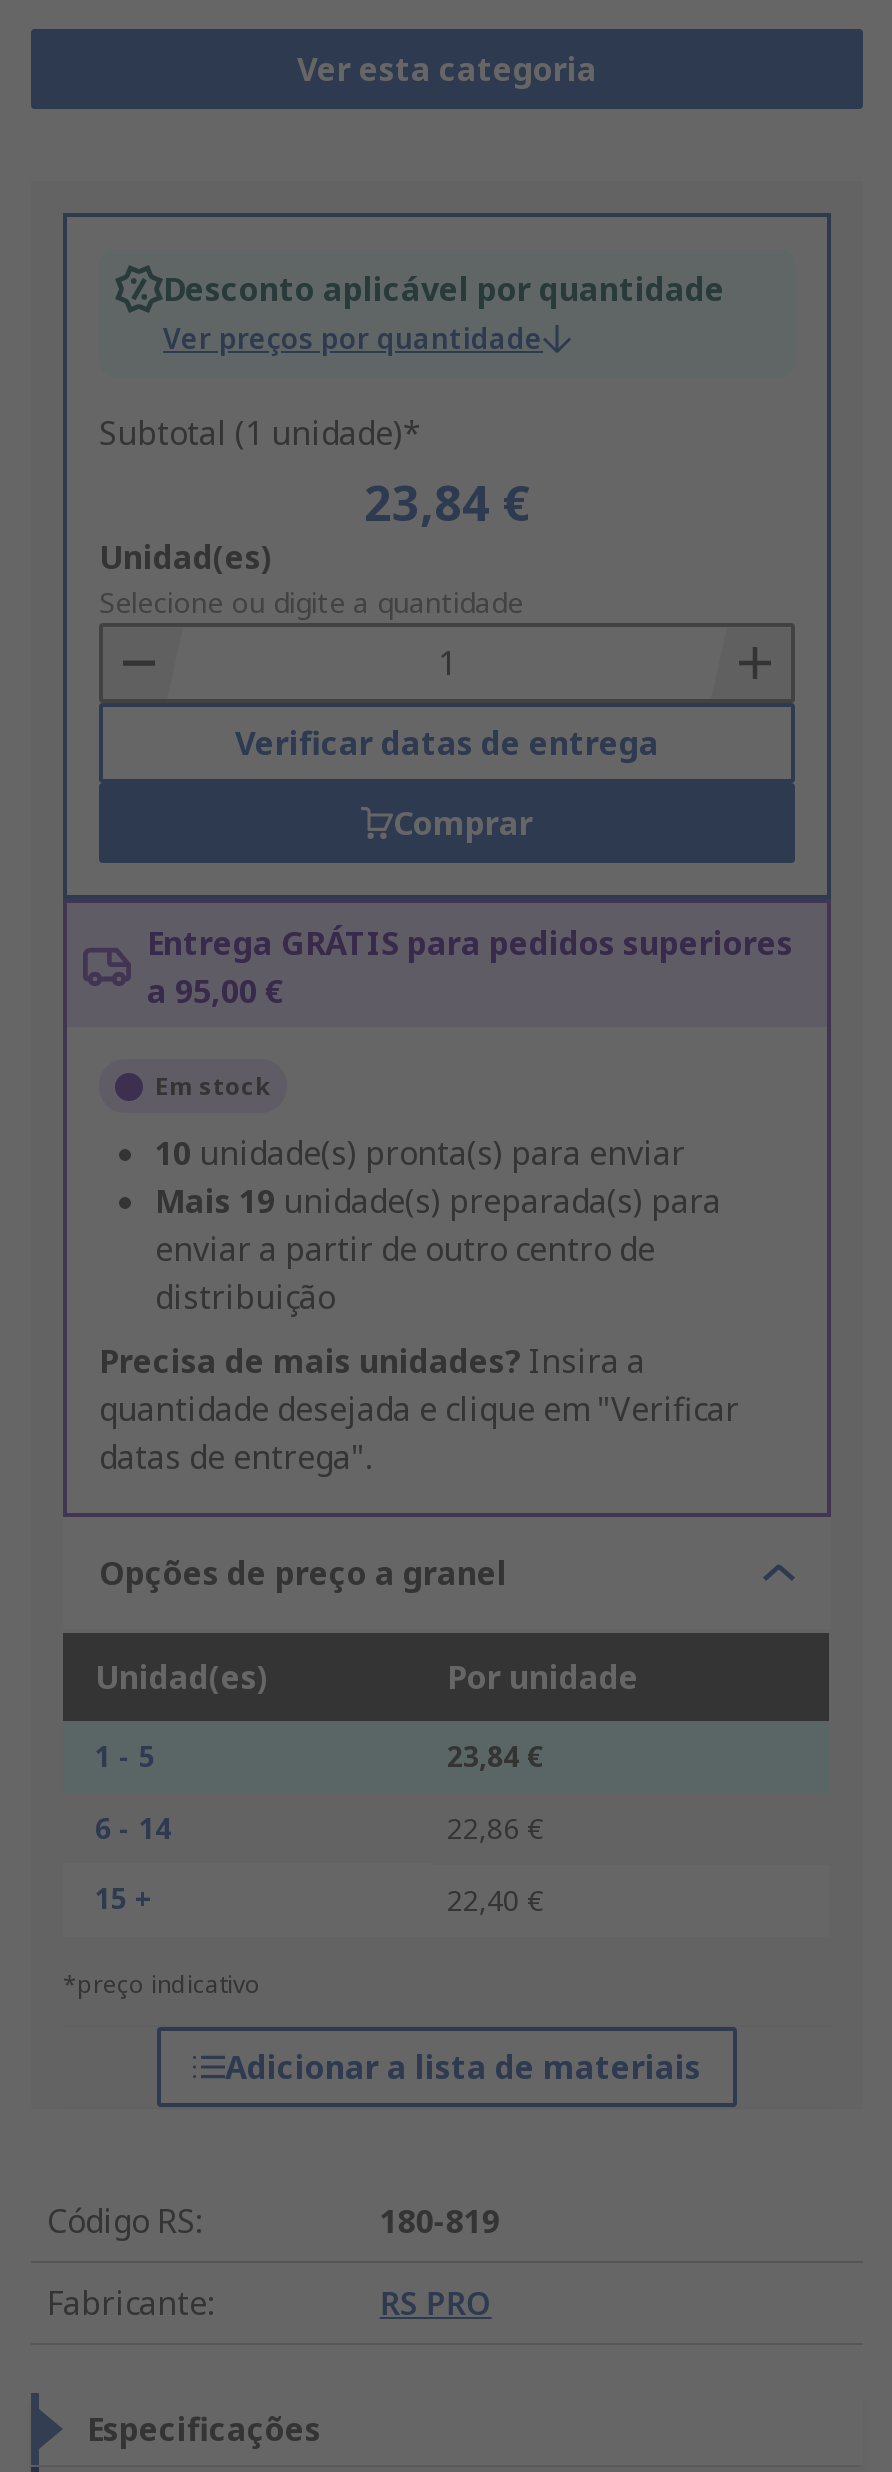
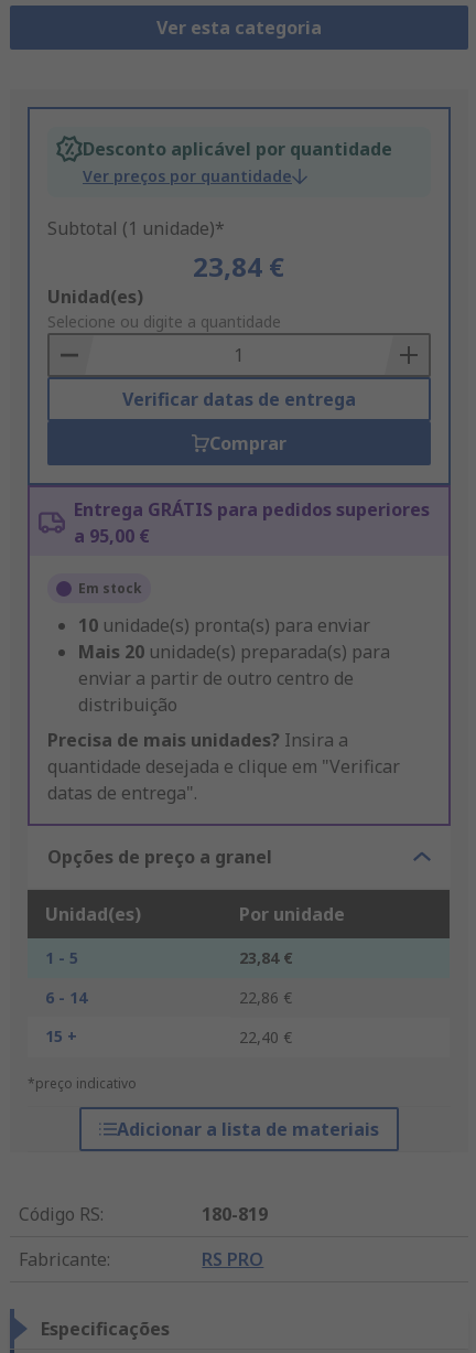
- Mais 19 unidade(s) preparada(s) para
+ Mais 20 unidade(s) preparada(s) para
